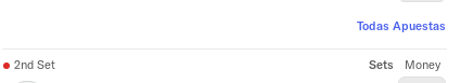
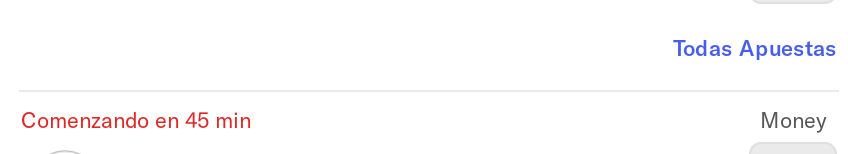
- 2nd Set
- Sets
+ Comenzando en 45 min
